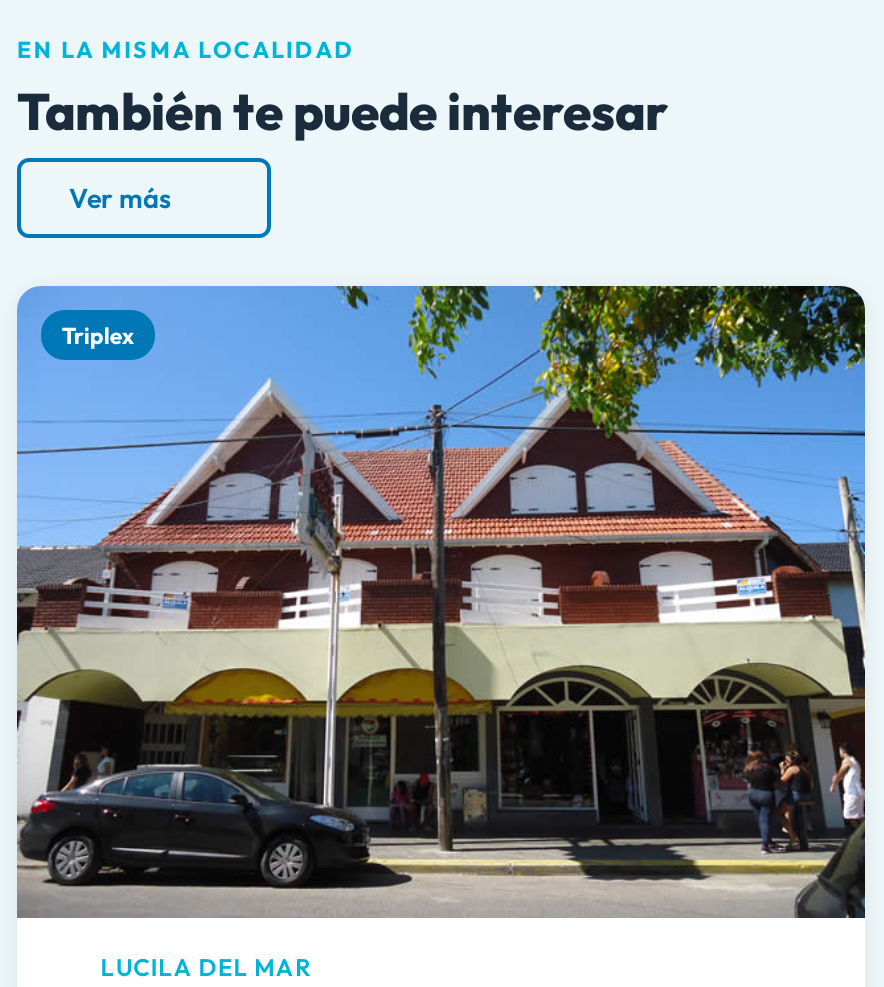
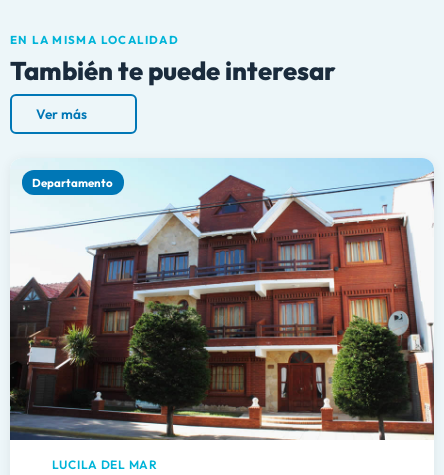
- [image]
- Triplex
+ [image]
+ Departamento
